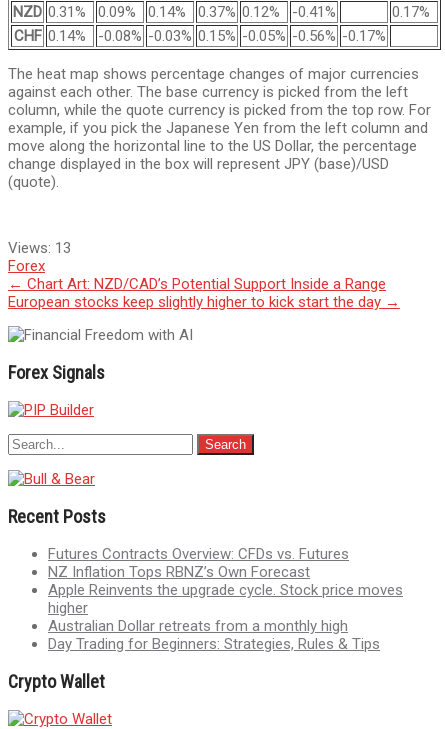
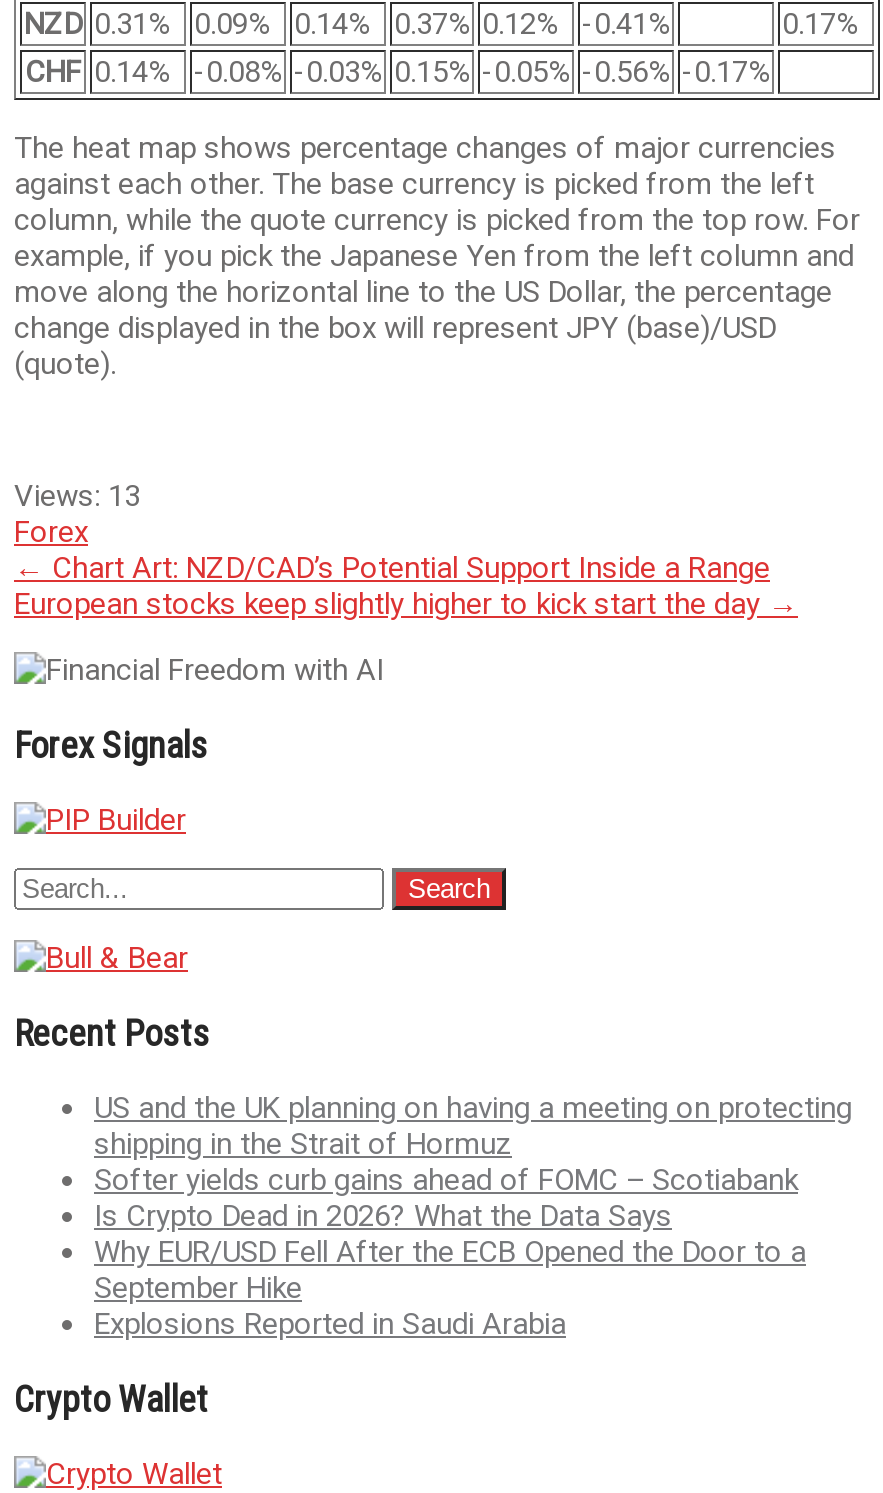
- Futures Contracts Overview: CFDs vs. Futures
- NZ Inflation Tops RBNZ’s Own Forecast
- Apple Reinvents the upgrade cycle. Stock price moves
- higher
- Australian Dollar retreats from a monthly high
- Day Trading for Beginners: Strategies, Rules & Tips
+ US and the UK planning on having a meeting on protecting
+ shipping in the Strait of Hormuz
+ Softer yields curb gains ahead of FOMC – Scotiabank
+ Is Crypto Dead in 2026? What the Data Says
+ Why EUR/USD Fell After the ECB Opened the Door to a
+ September Hike
+ Explosions Reported in Saudi Arabia
